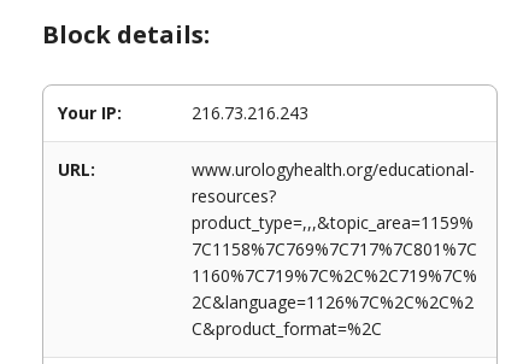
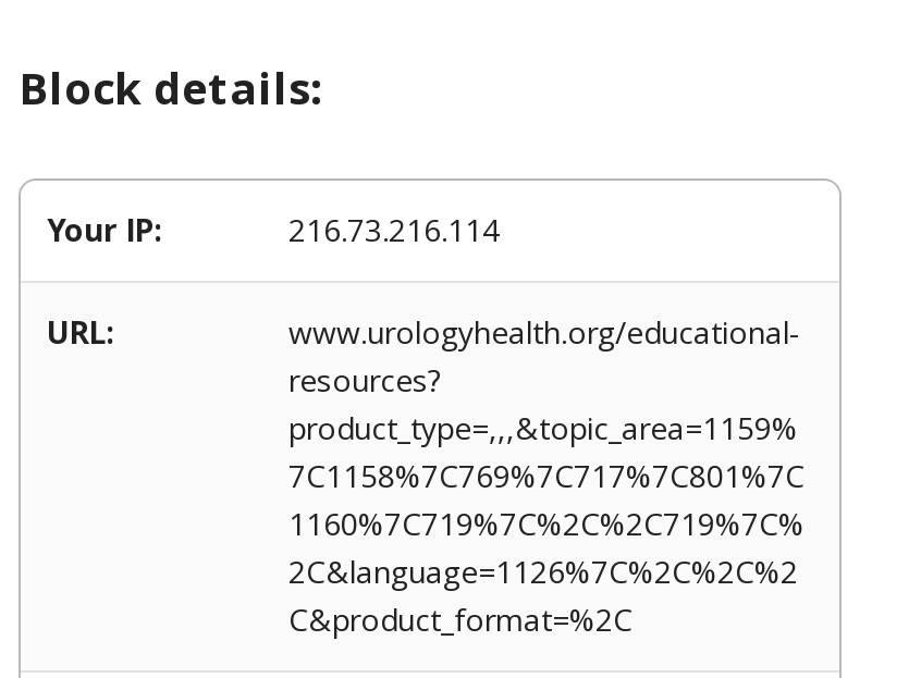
- 216.73.216.243
+ 216.73.216.114
